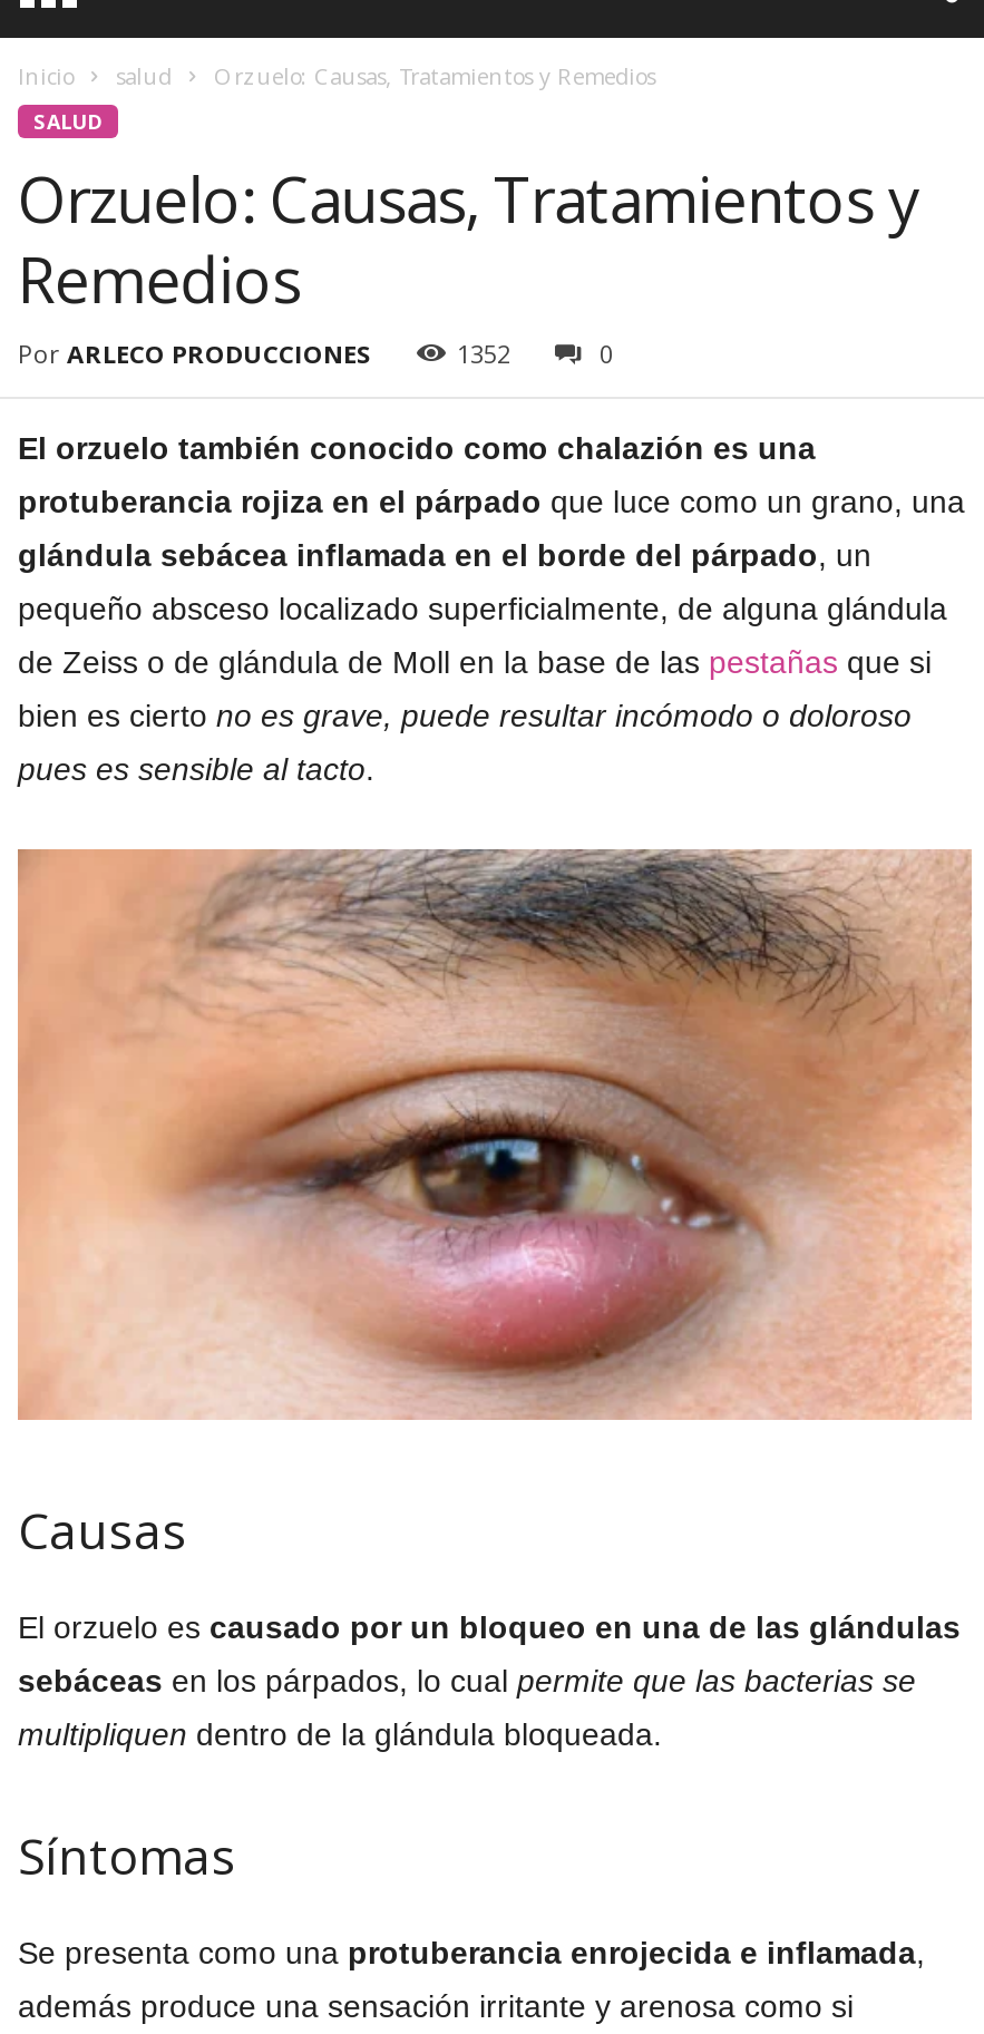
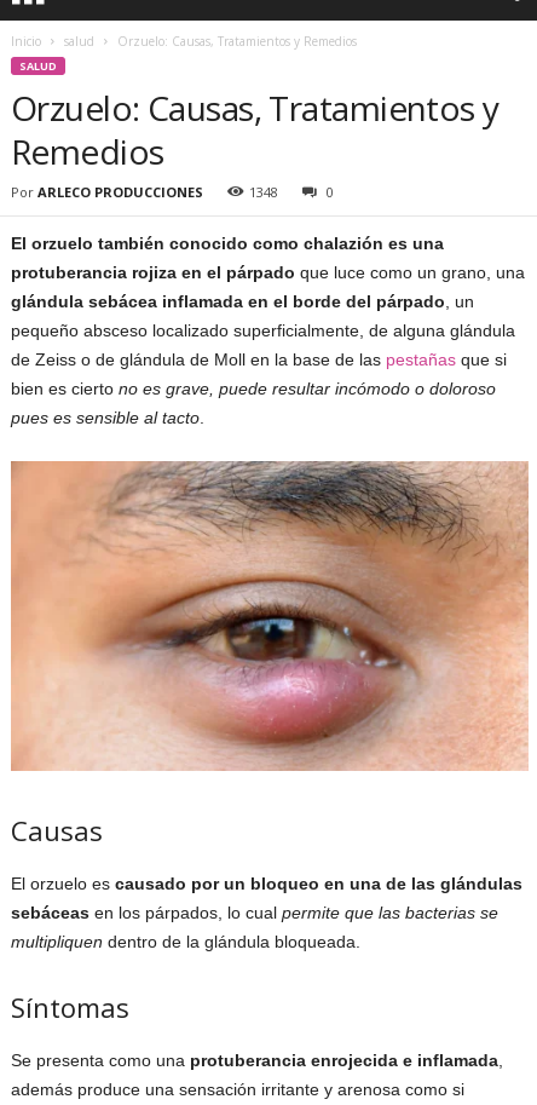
- 1352
+ 1348
